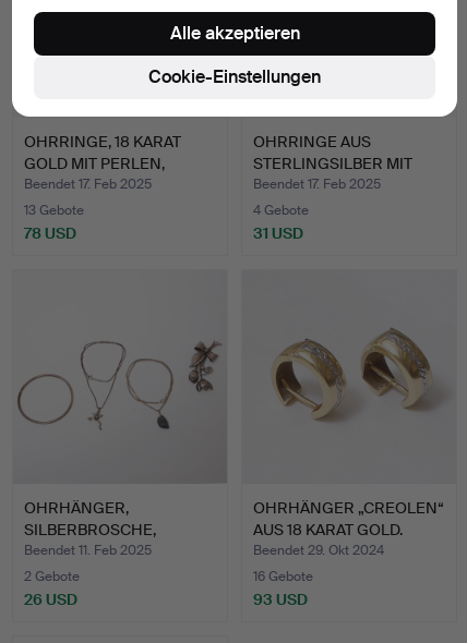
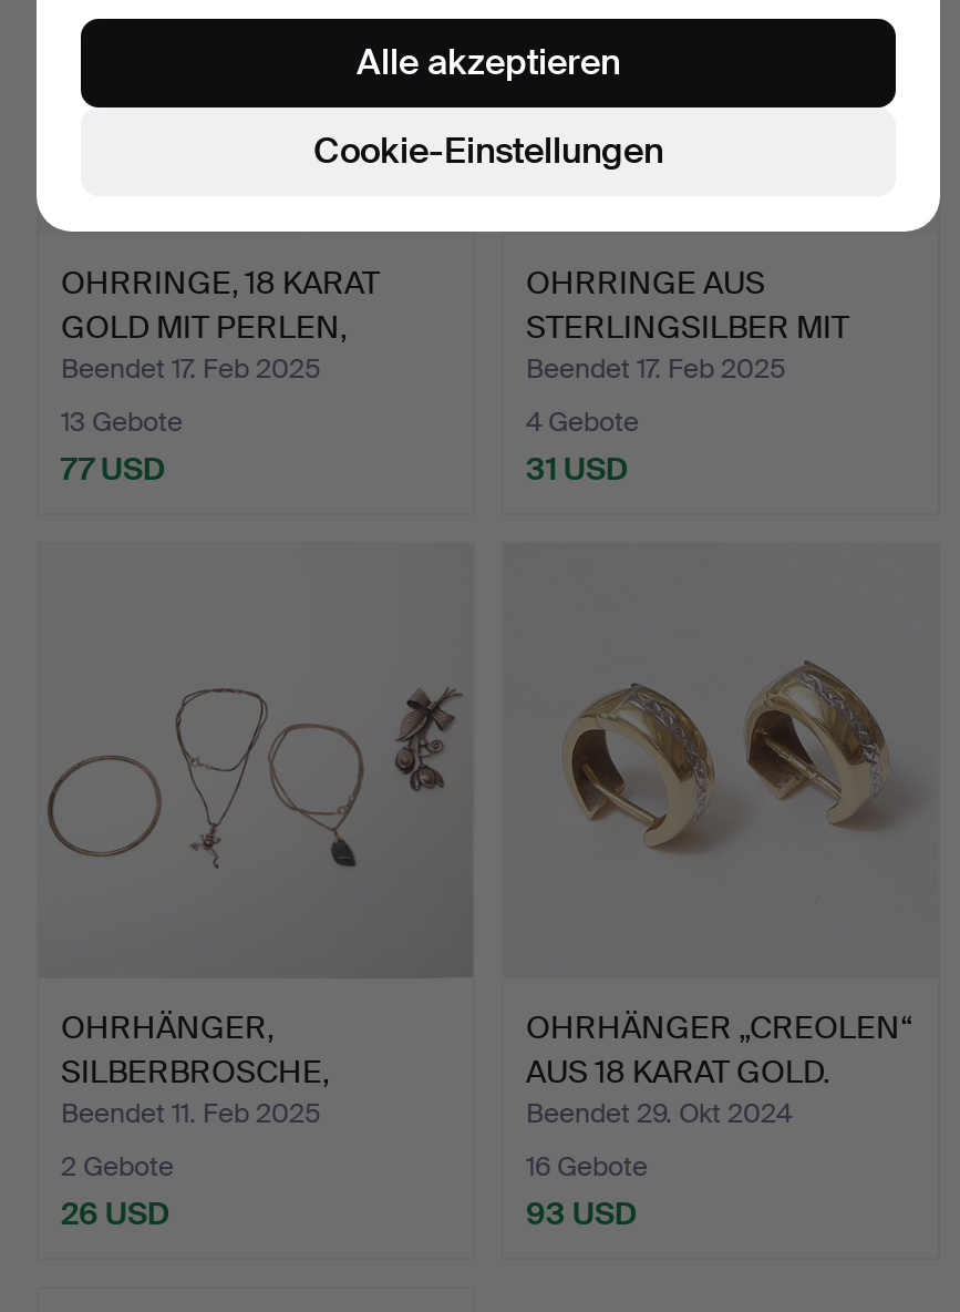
- 78 USD
+ 77 USD
